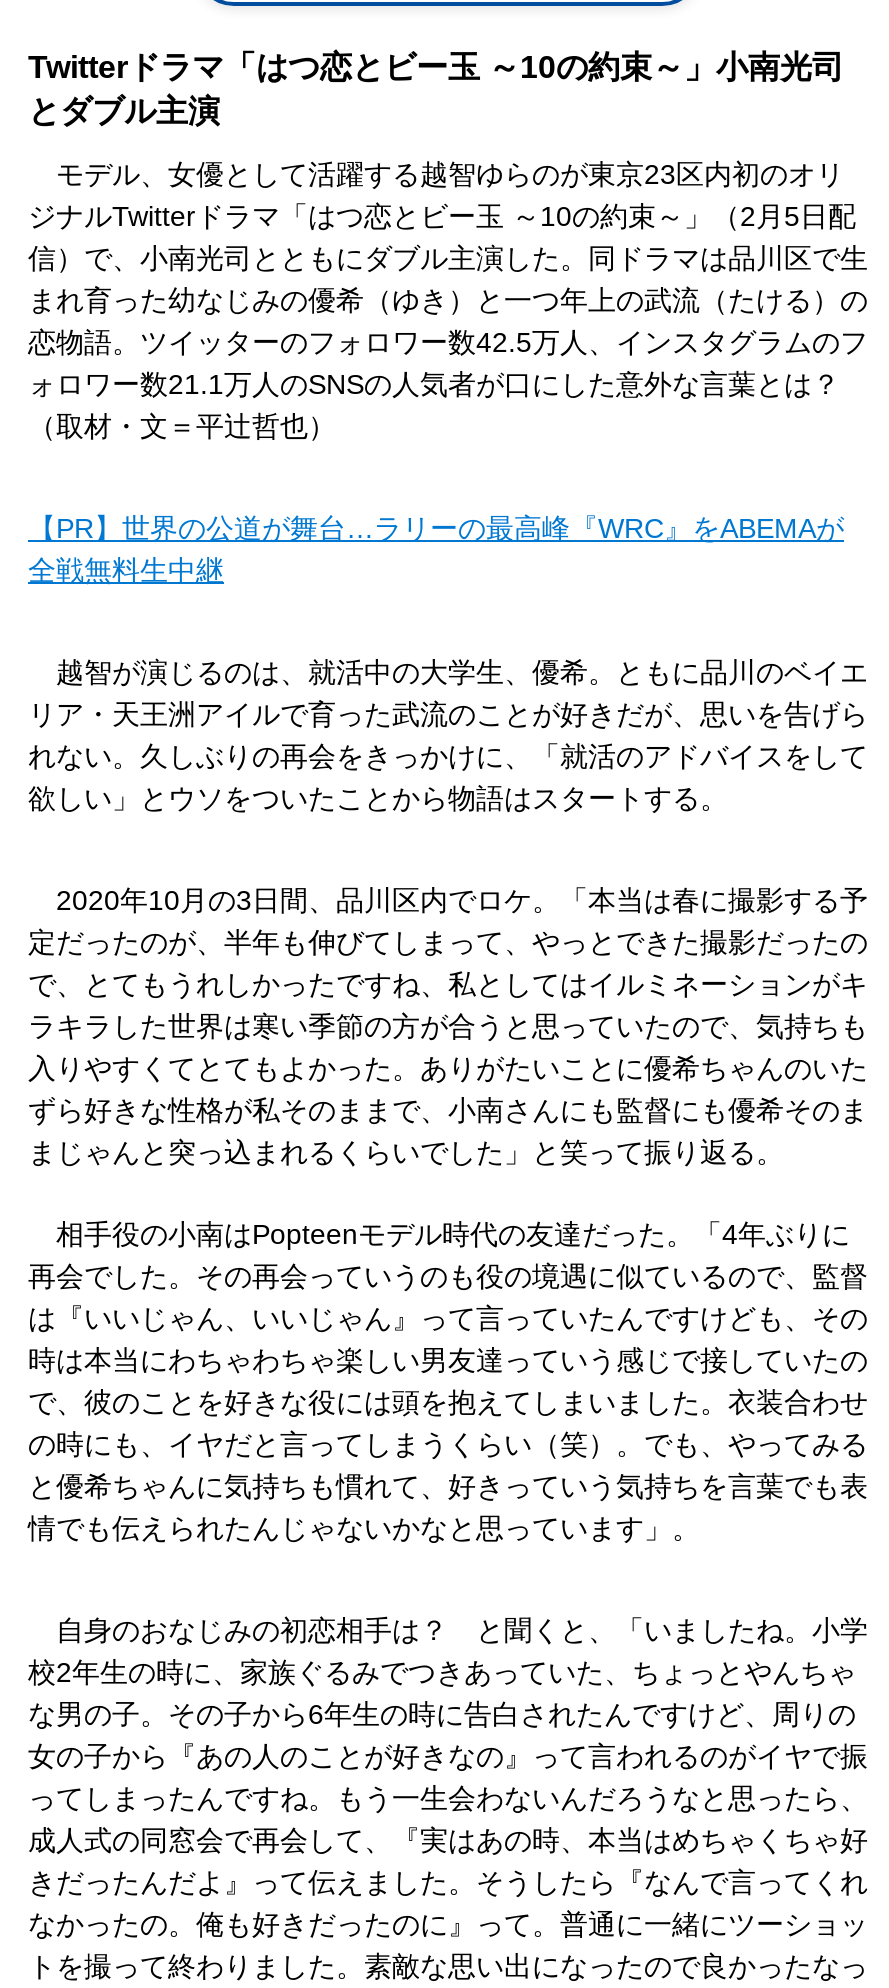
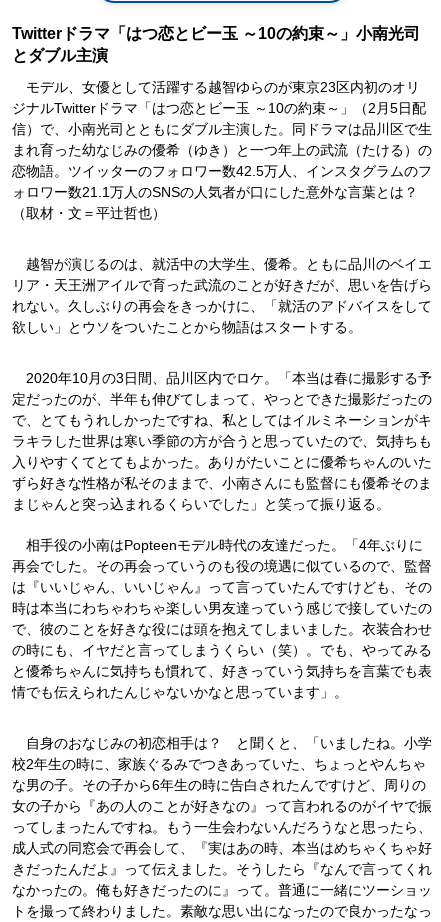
- 【PR】世界の公道が舞台…ラリーの最高峰『WRC』をABEMAが
- 全戦無料生中継
